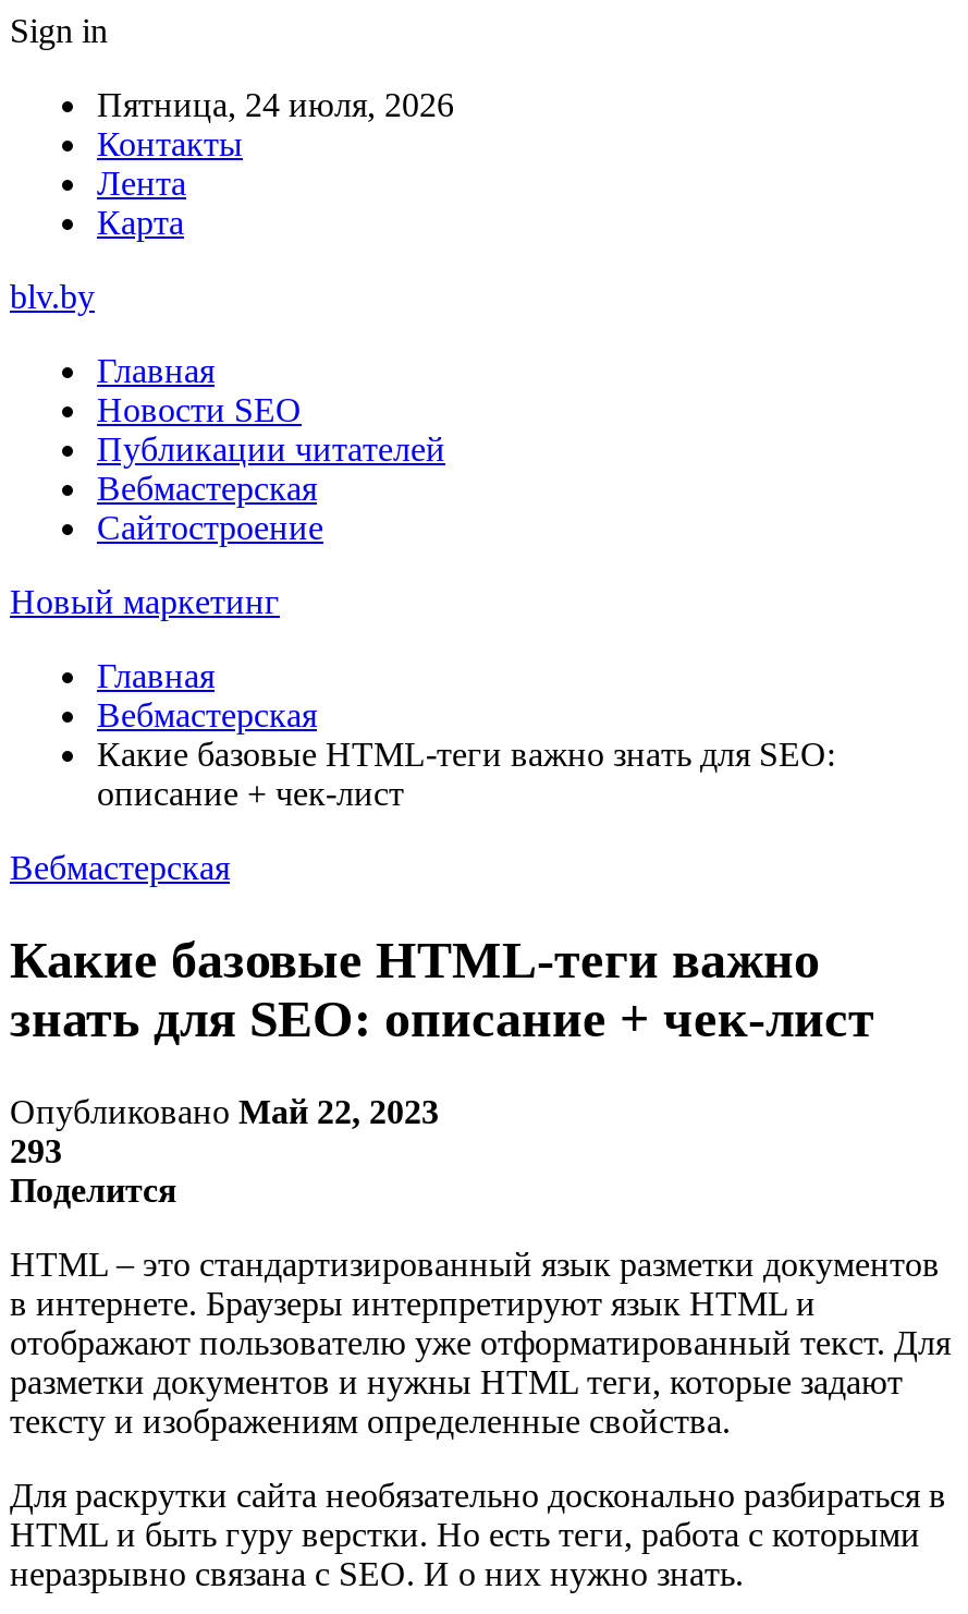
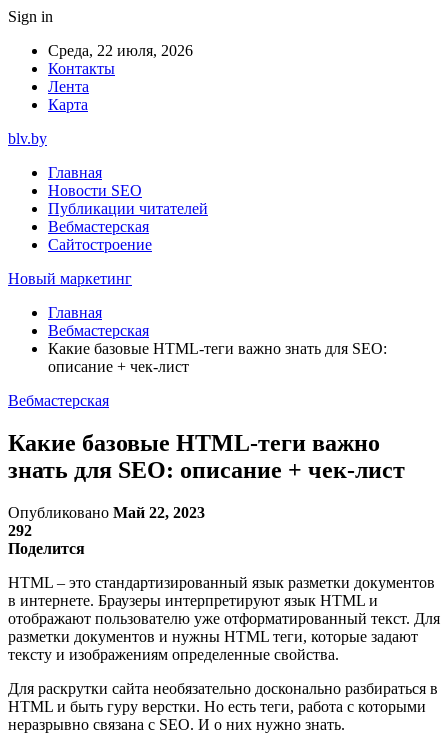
- Пятница, 24 июля, 2026
+ Среда, 22 июля, 2026

- 293
+ 292
